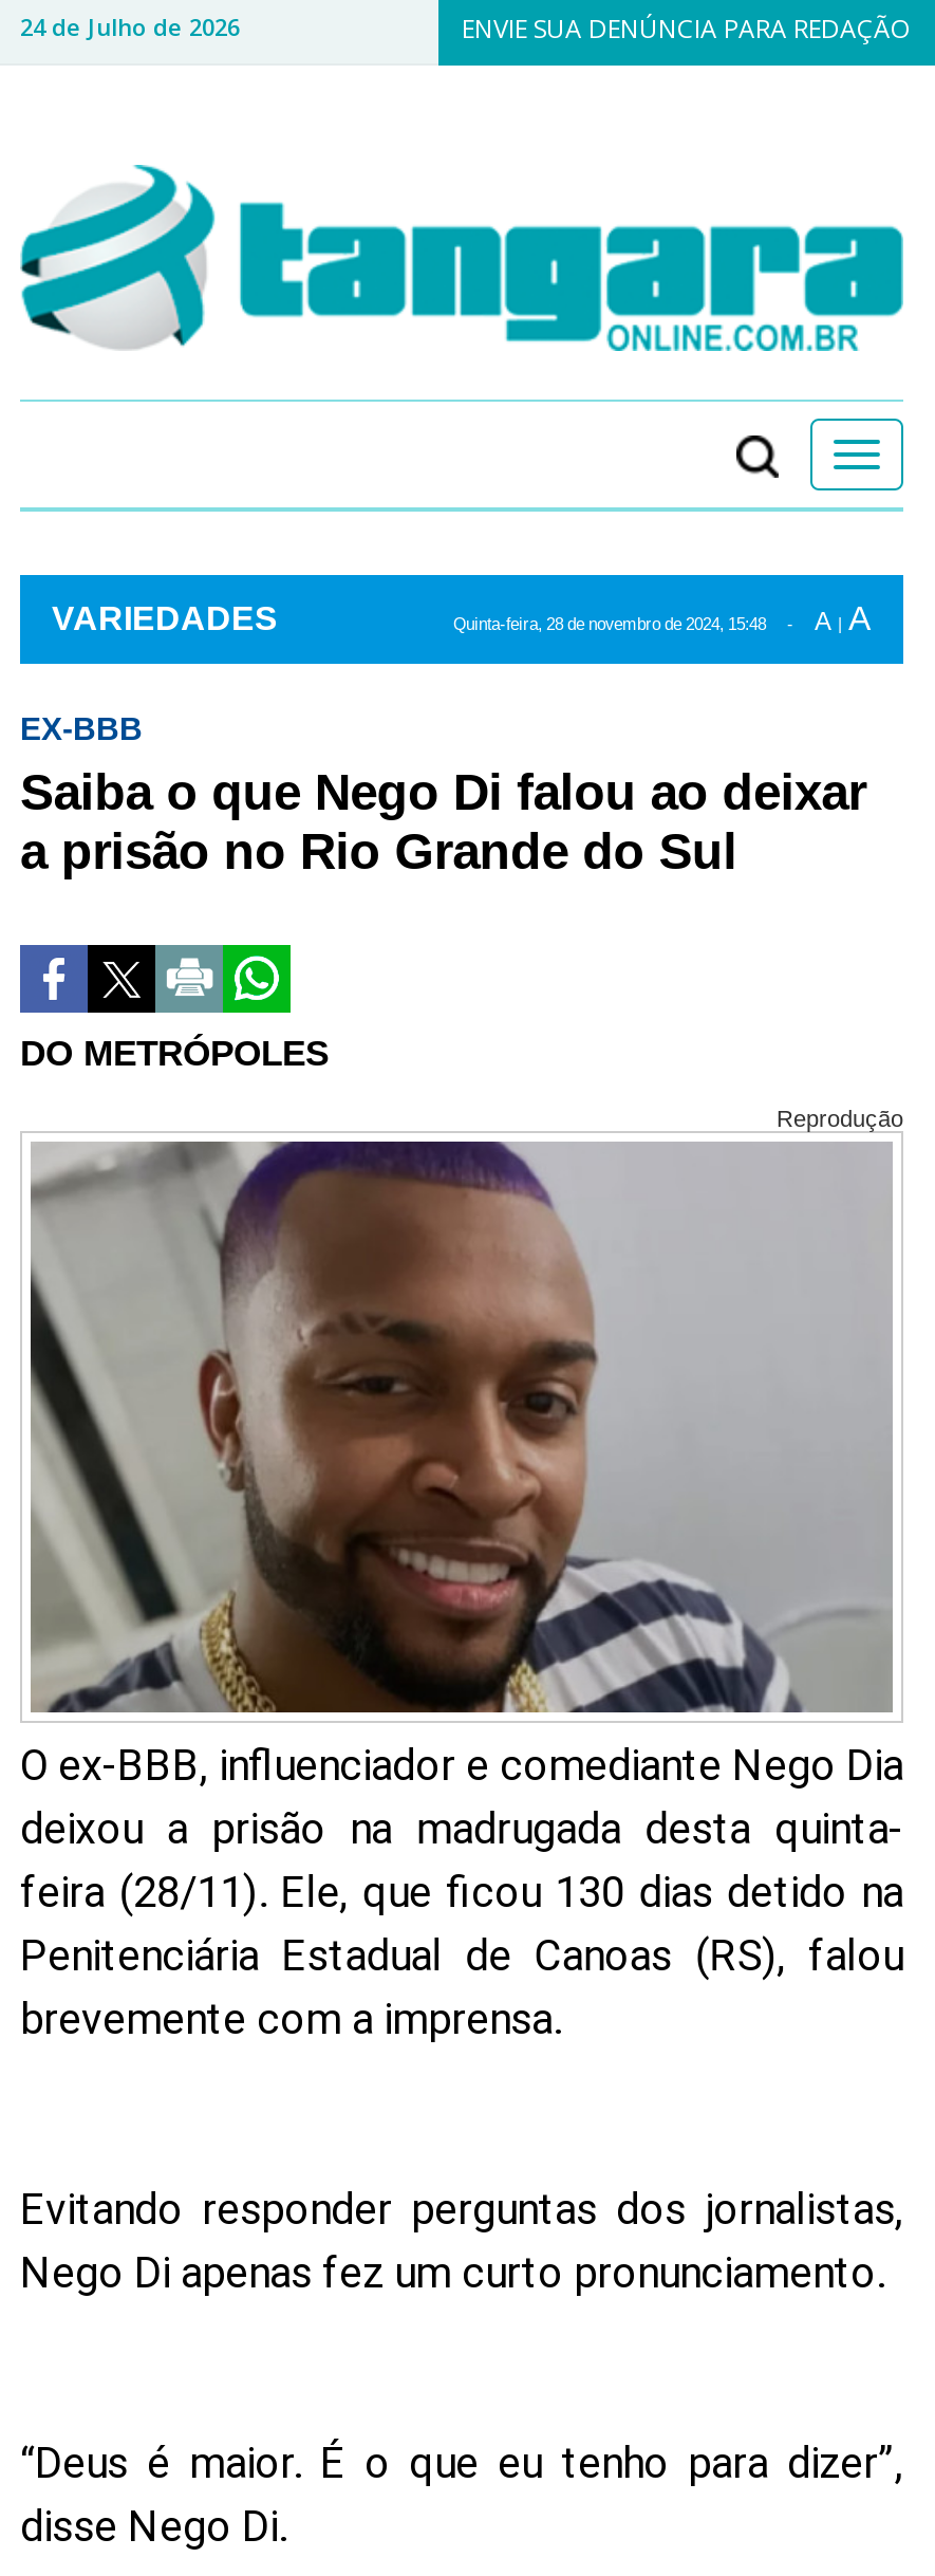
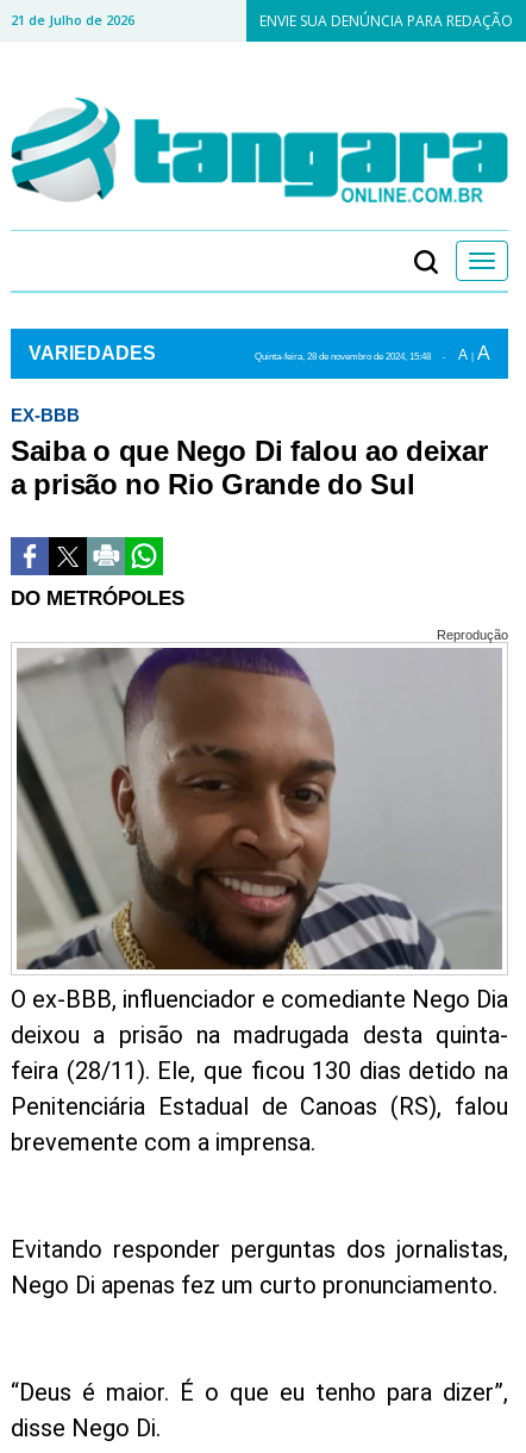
- 24 de Julho de 2026
+ 21 de Julho de 2026
